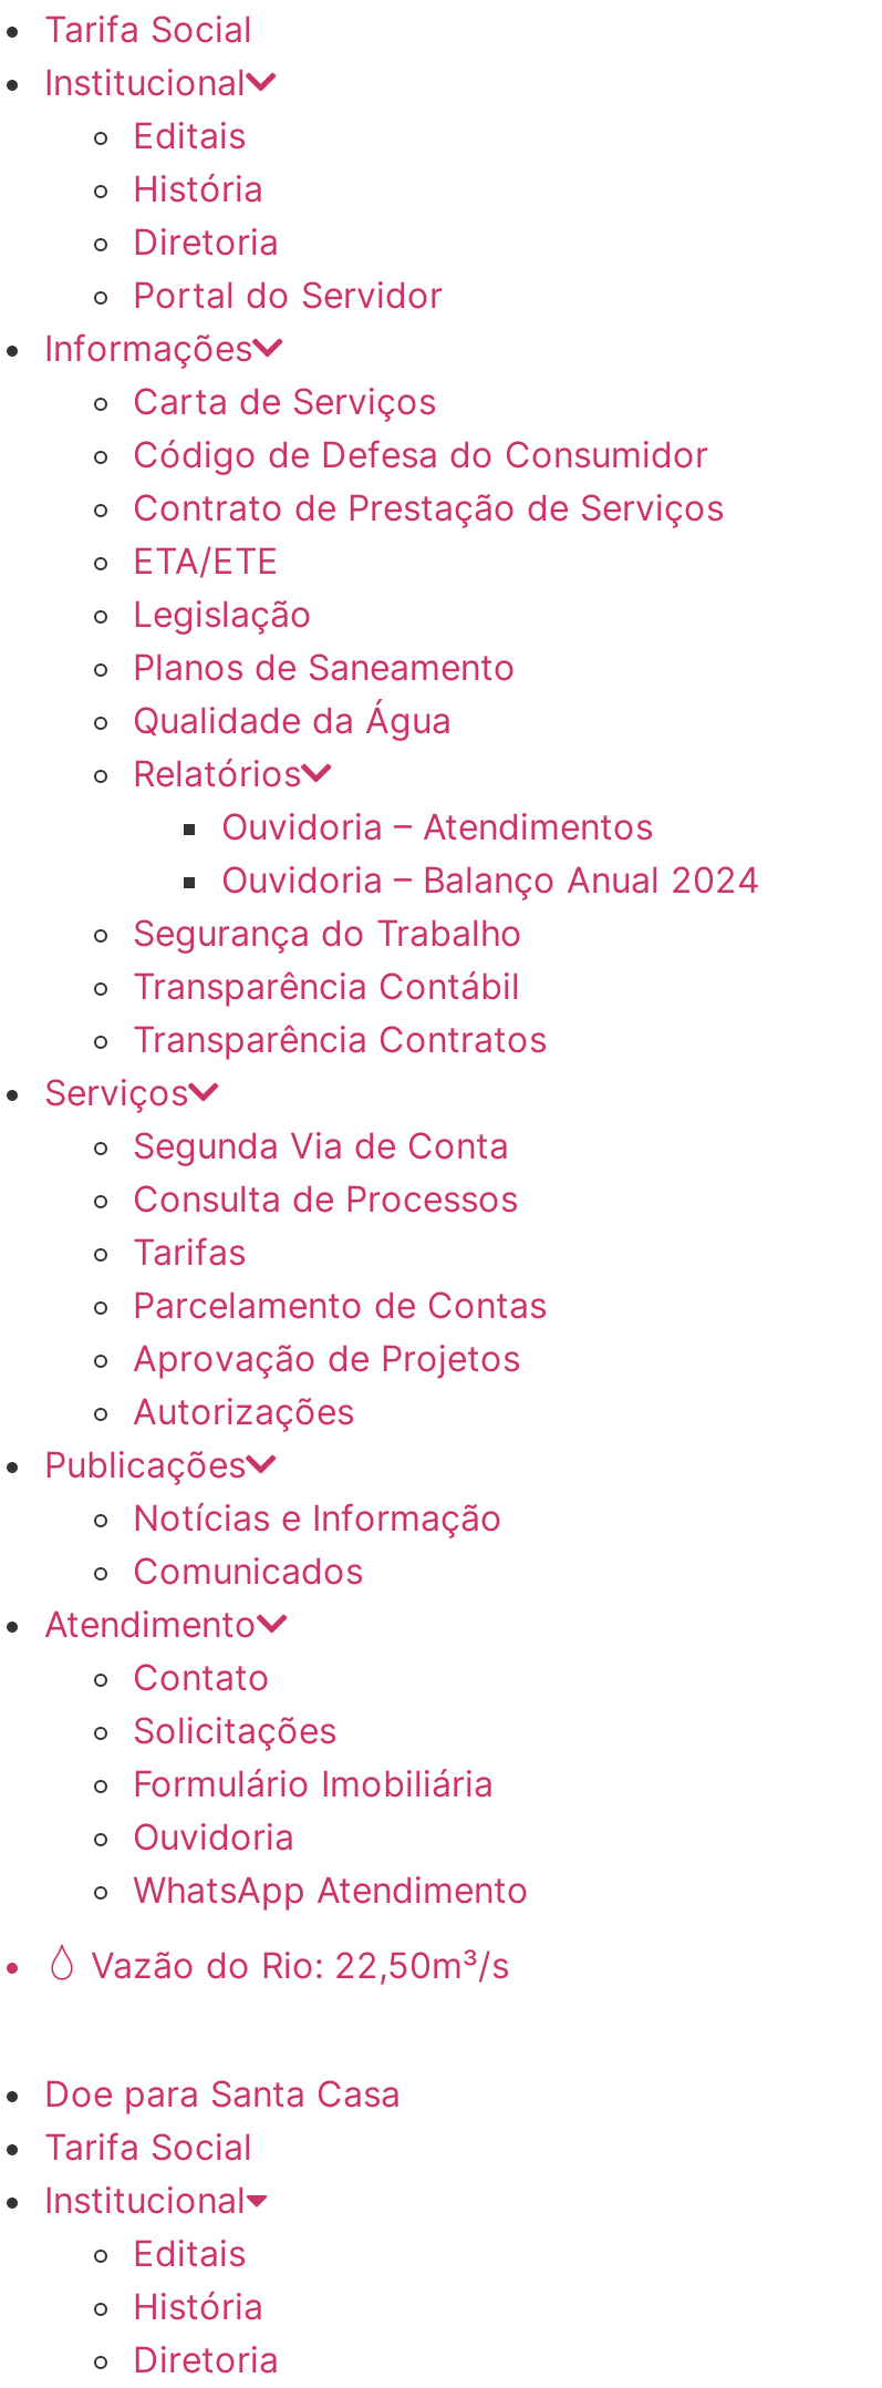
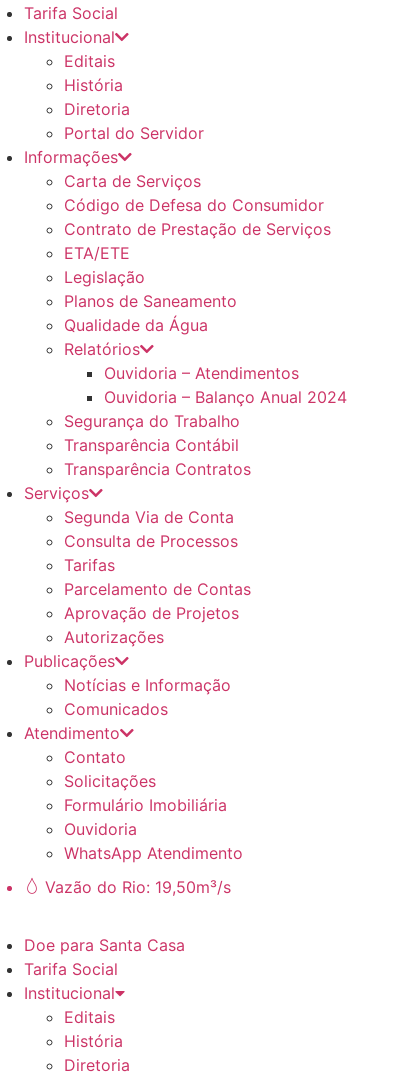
- Vazão do Rio: 22,50m³/s
+ Vazão do Rio: 19,50m³/s
